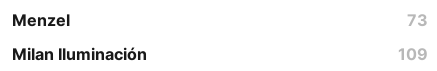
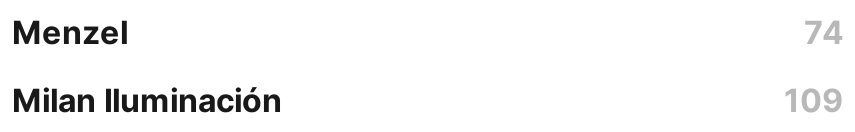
- 73
+ 74
